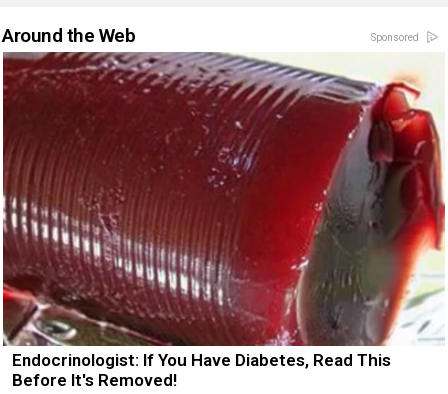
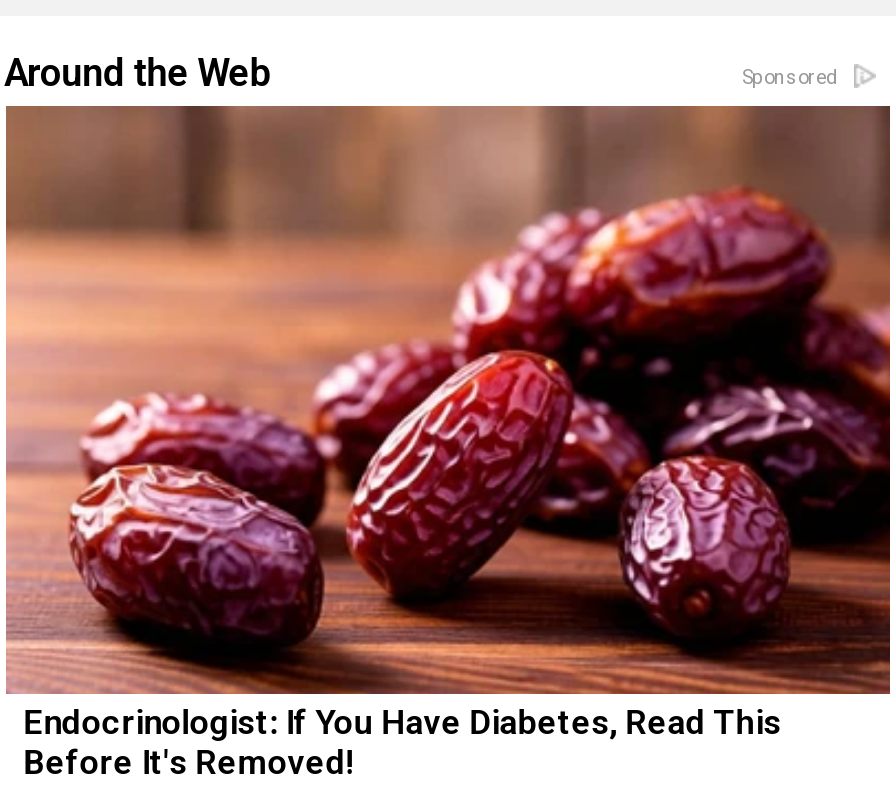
- [image]
+ [image]
